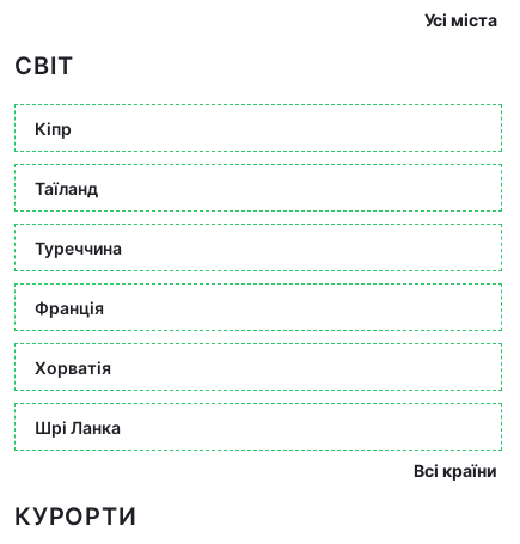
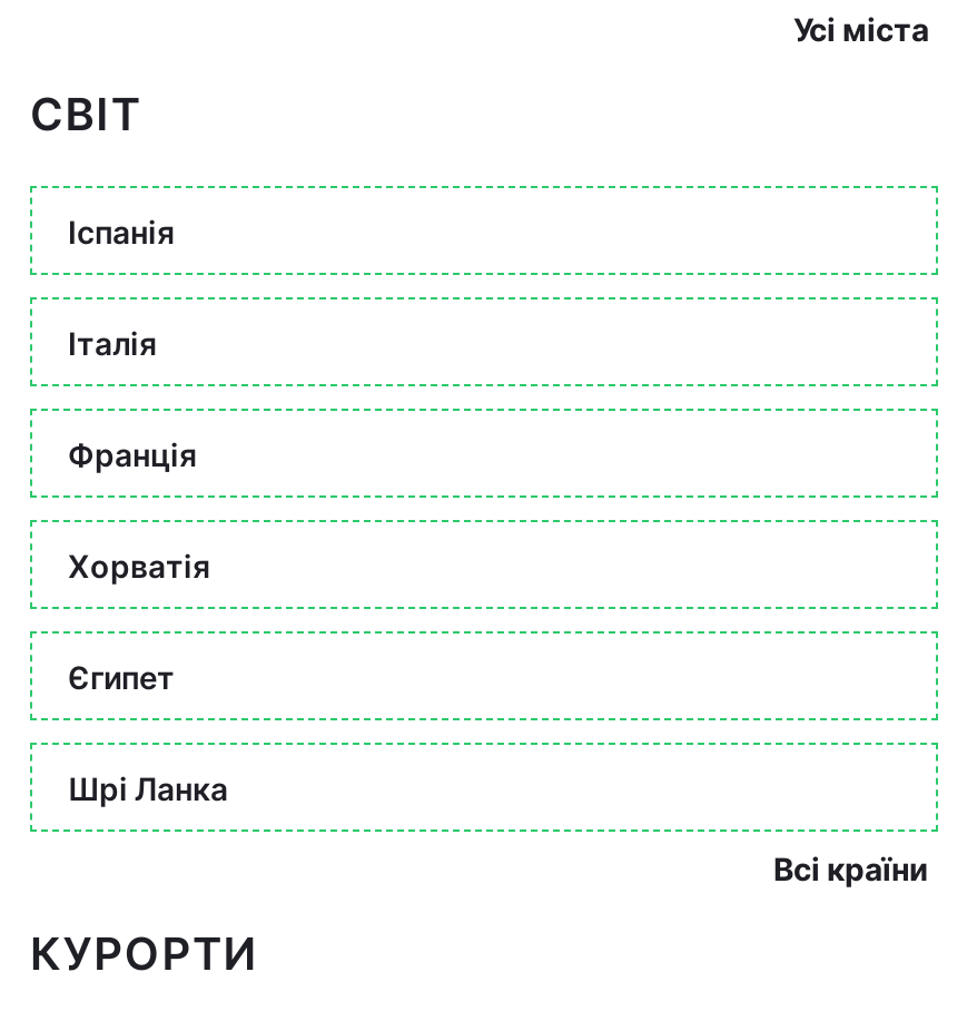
- Кіпр
- Таїланд
- Туреччина
+ Іспанія
+ Італія

moved up: Франція | Хорватія

+ Єгипет
